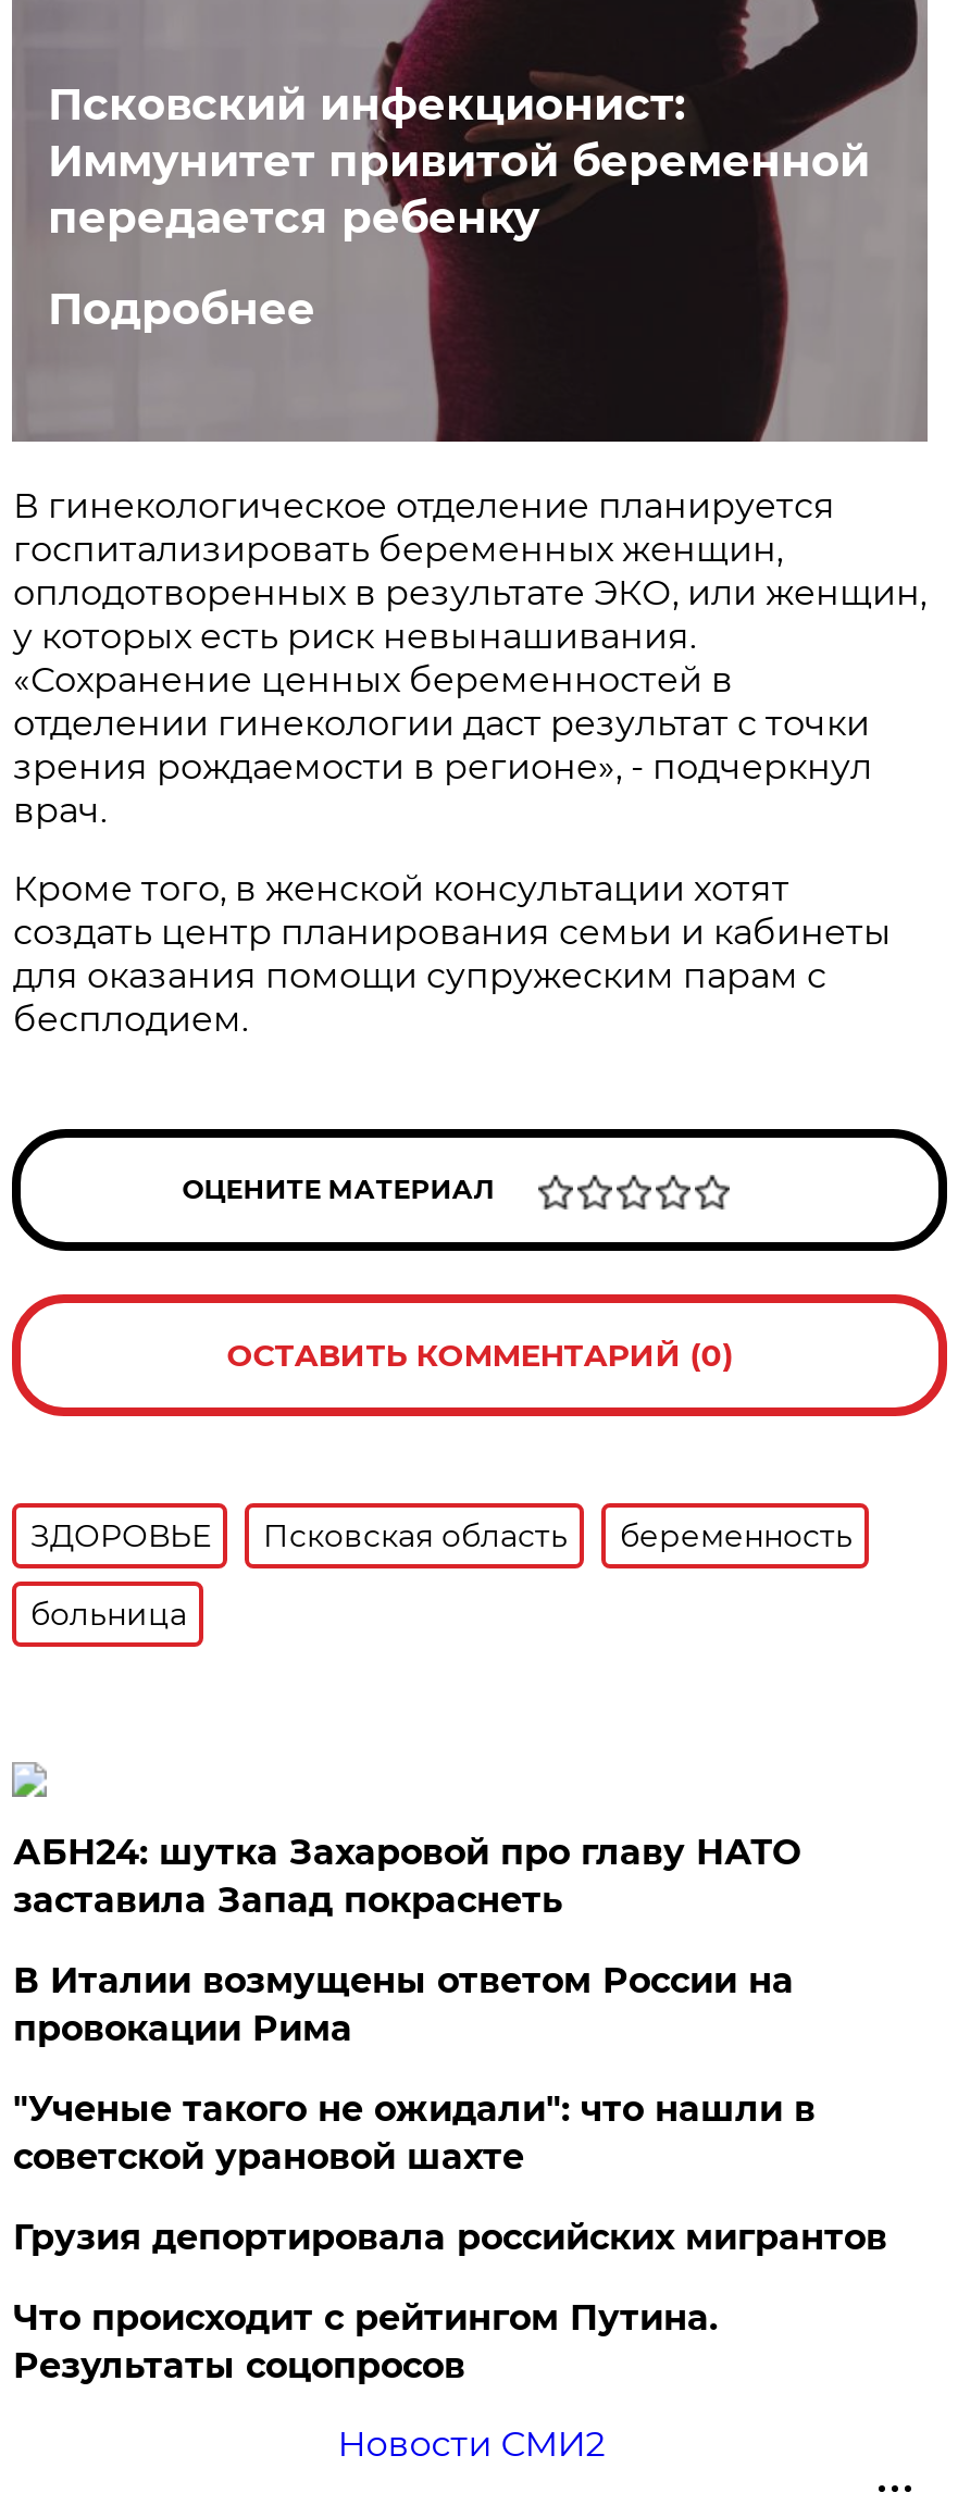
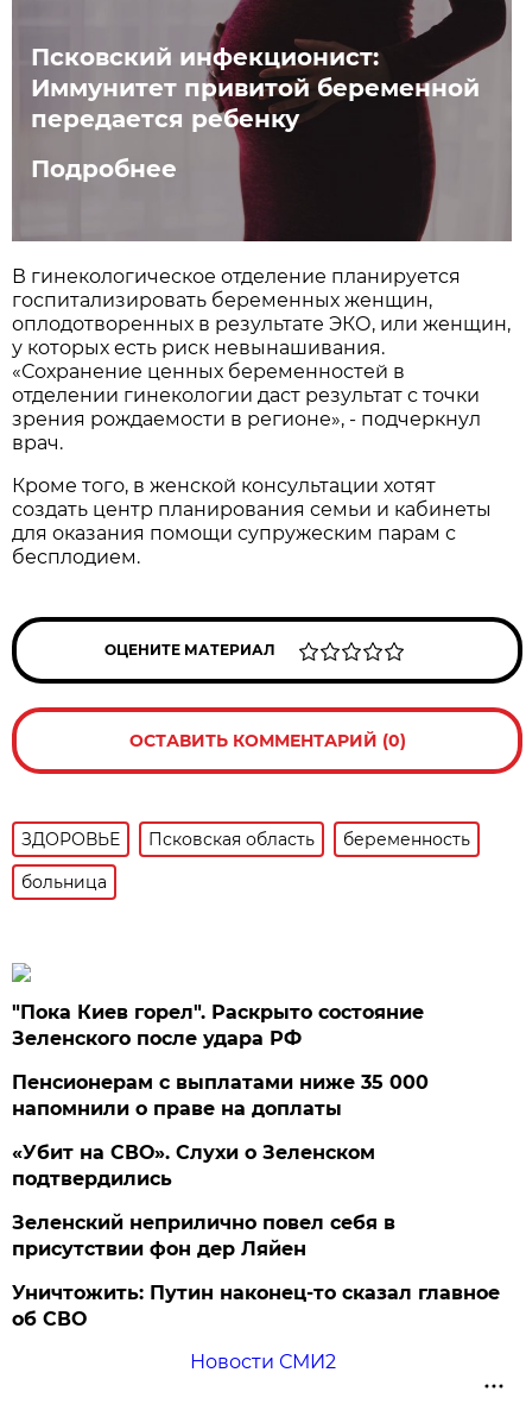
- АБН24: шутка Захаровой про главу НАТО
- заставила Запад покраснеть
+ "Пока Киев горел". Раскрыто состояние
+ Зеленского после удара РФ

- В Италии возмущены ответом России на
- провокации Рима
+ Пенсионерам с выплатами ниже 35 000
+ напомнили о праве на доплаты

- "Ученые такого не ожидали": что нашли в
- советской урановой шахте
+ «Убит на СВО». Слухи о Зеленском
+ подтвердились

- Грузия депортировала российских мигрантов
+ Зеленский неприлично повел cебя в
+ присутствии фон дер Ляйен

- Что происходит с рейтингом Путина.
- Результаты соцопросов
+ Уничтожить: Путин наконец-то сказал главное
+ об СВО
